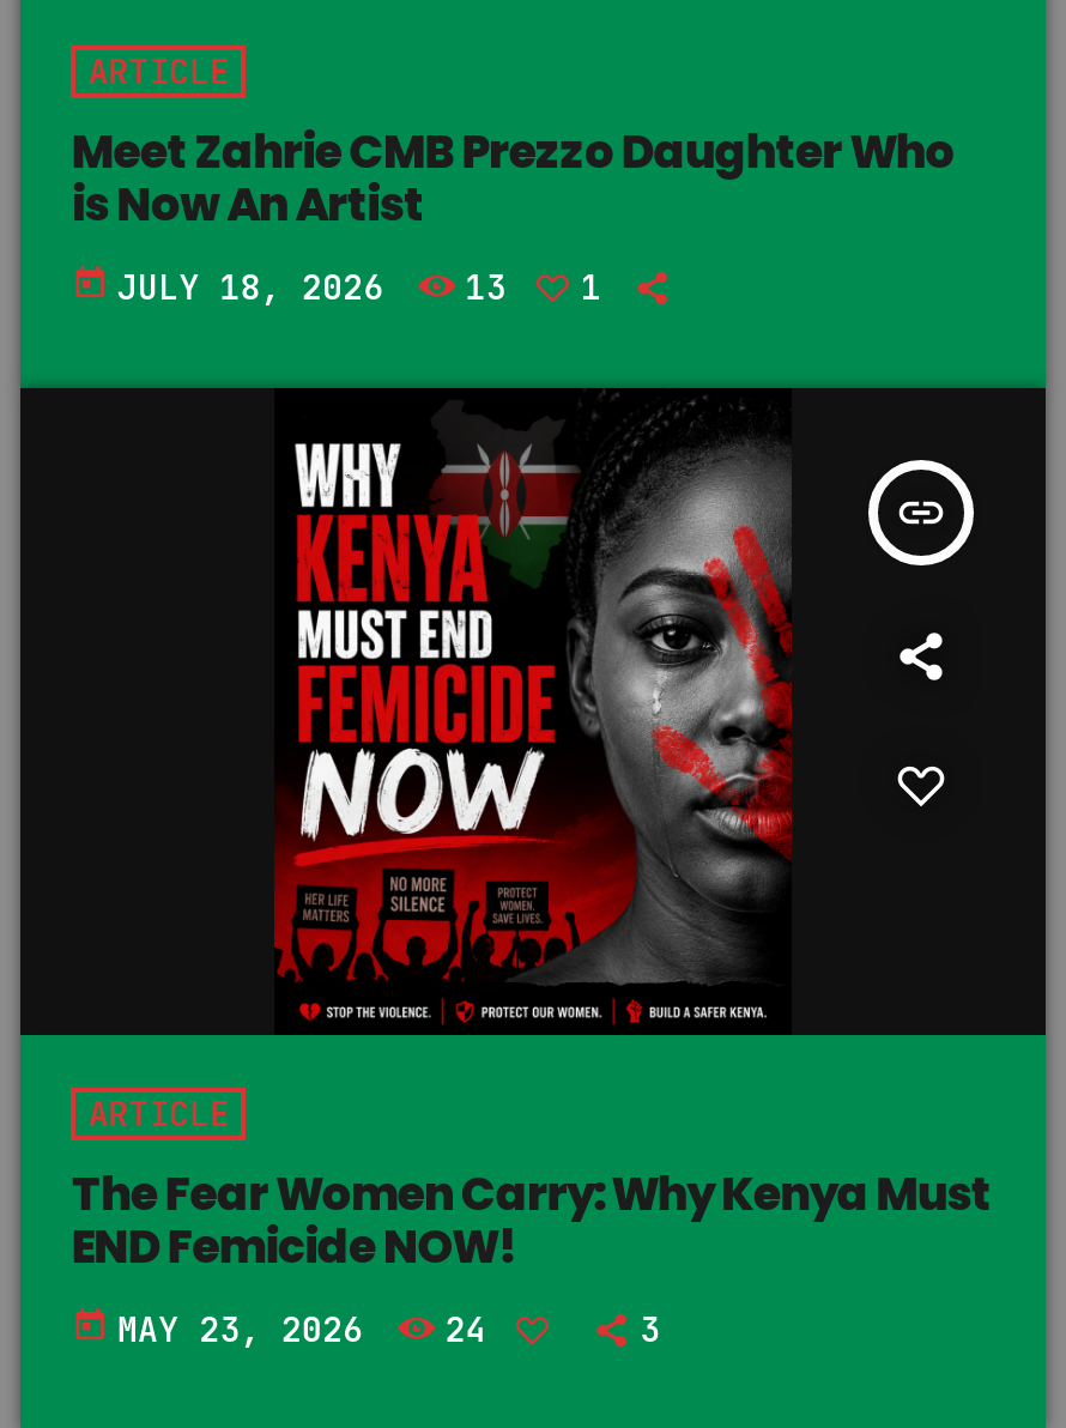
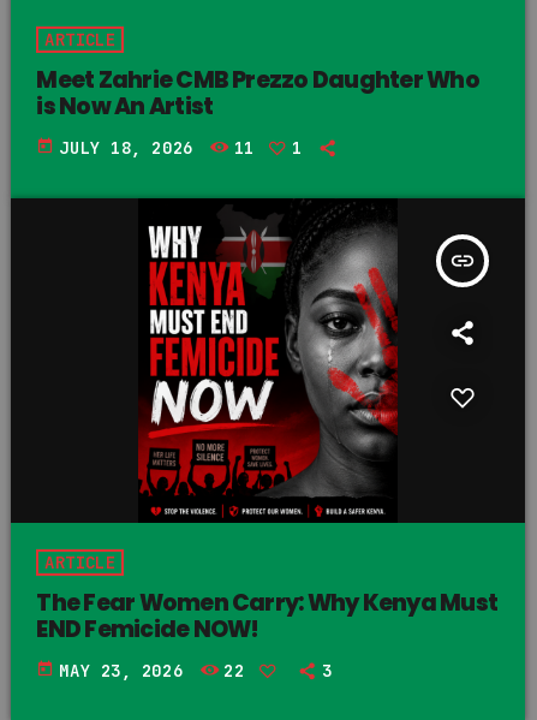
- 13
+ 11

- 24
+ 22
